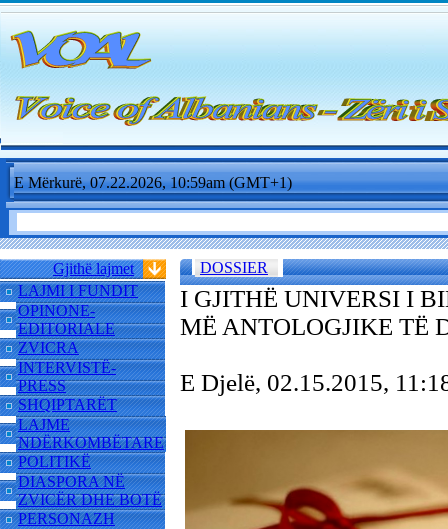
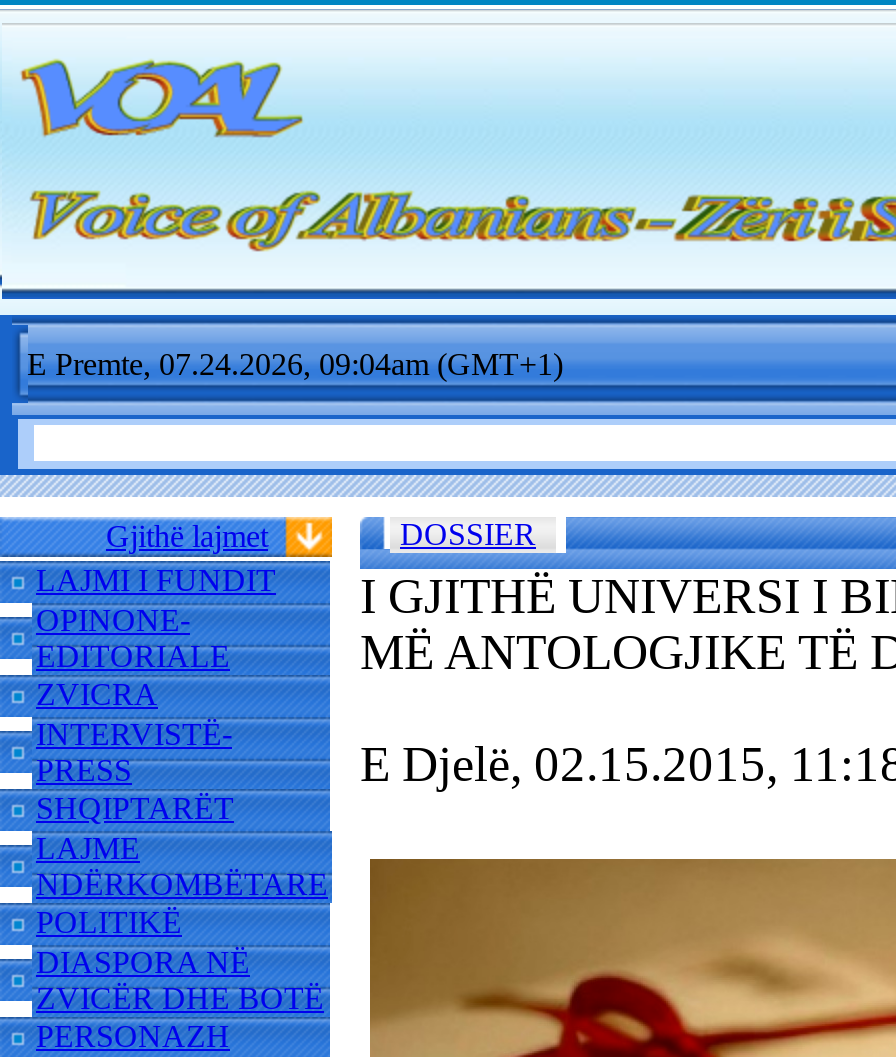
- E Mërkurë, 07.22.2026, 10:59am (GMT+1)
+ E Premte, 07.24.2026, 09:04am (GMT+1)
